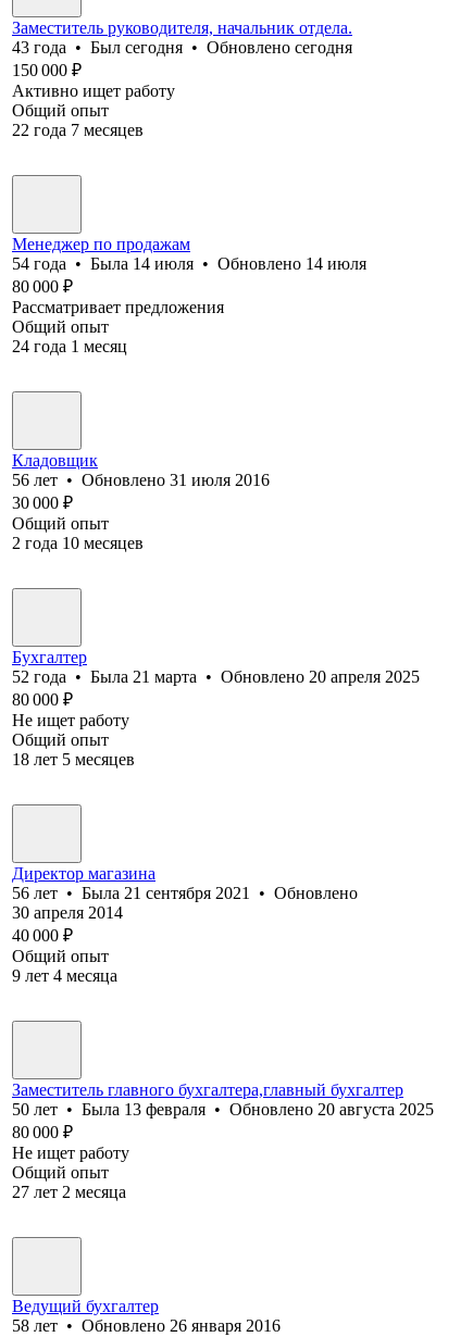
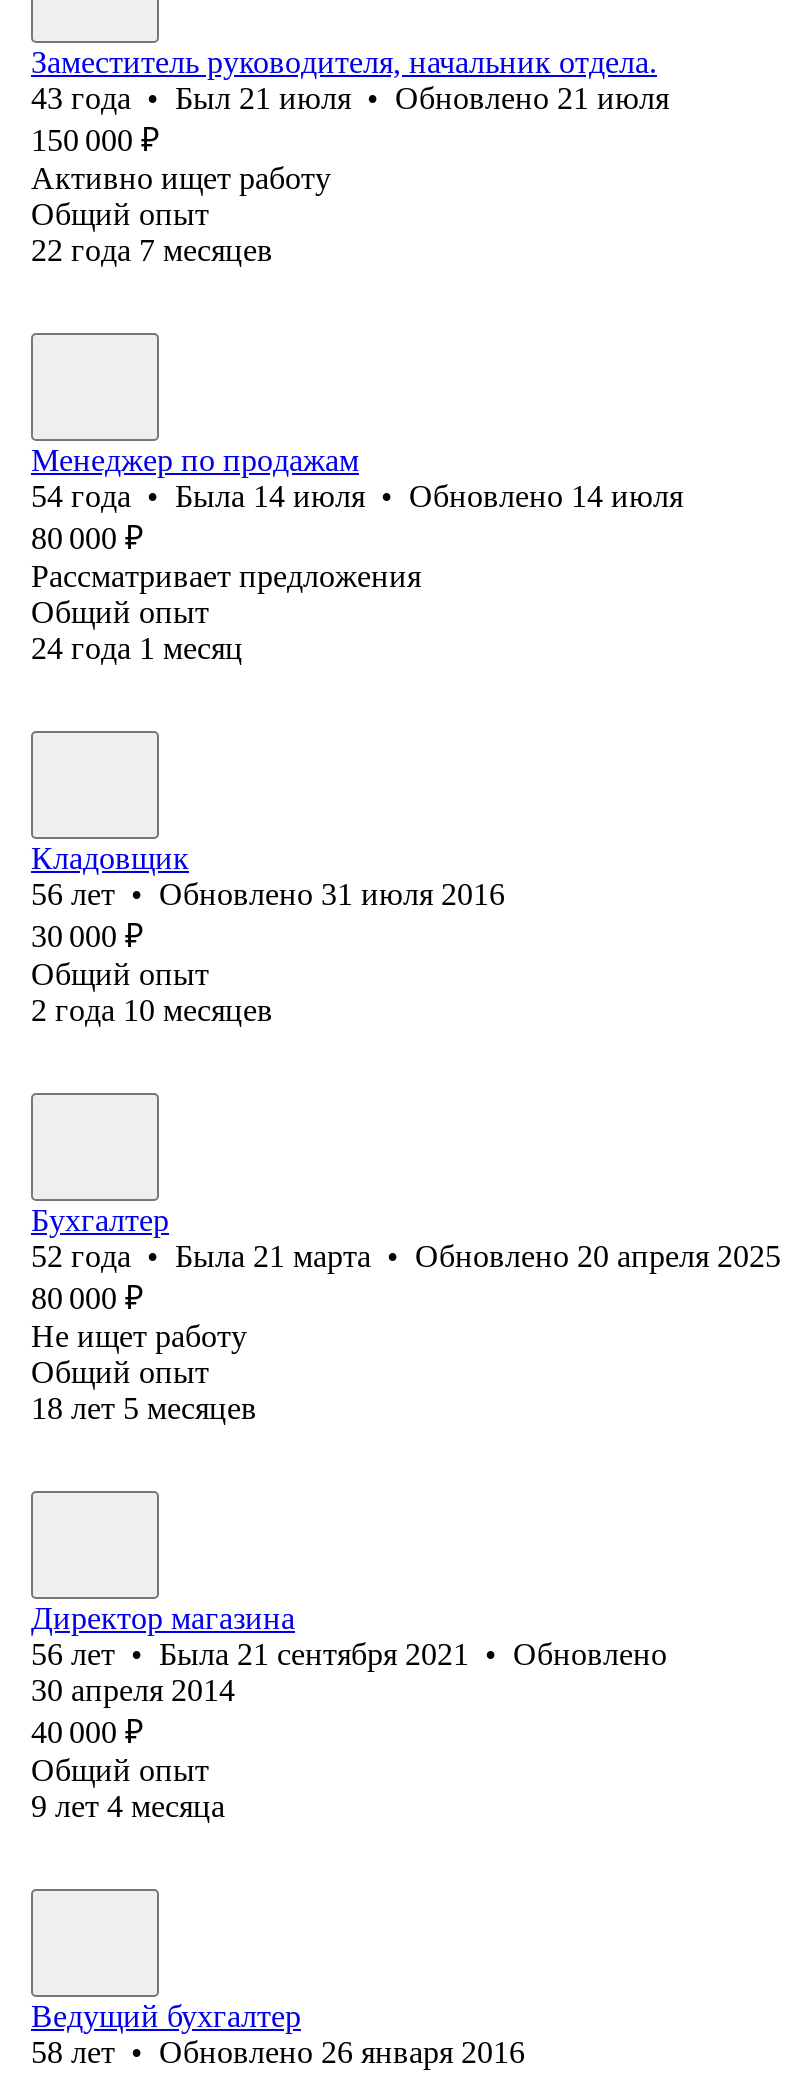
- 43 года • Был сегодня • Обновлено сегодня
+ 43 года • Был 21 июля • Обновлено 21 июля

- Заместитель главного бухгалтера,главный бухгалтер
- 50 лет • Была 13 февраля • Обновлено 20 августа 2025
- 80 000 ₽
- Не ищет работу
- Общий опыт
- 27 лет 2 месяца
